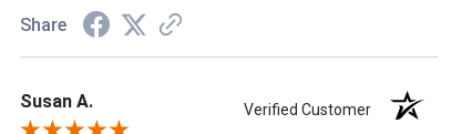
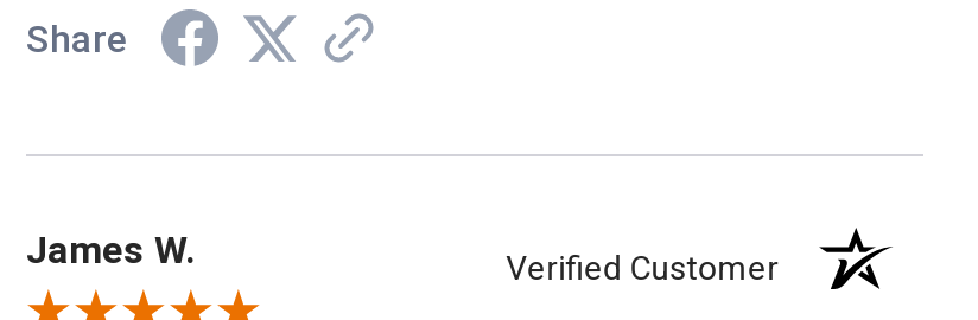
- Susan A.
+ James W.
